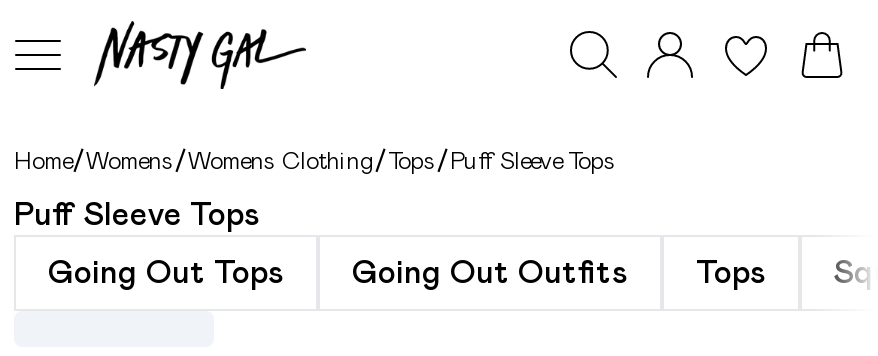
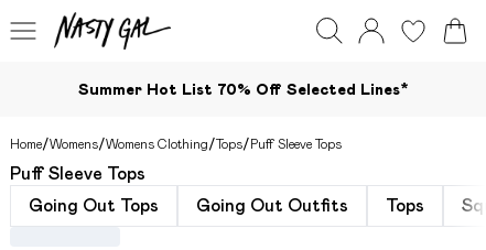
+ Summer Hot List 70% Off Selected Lines*
